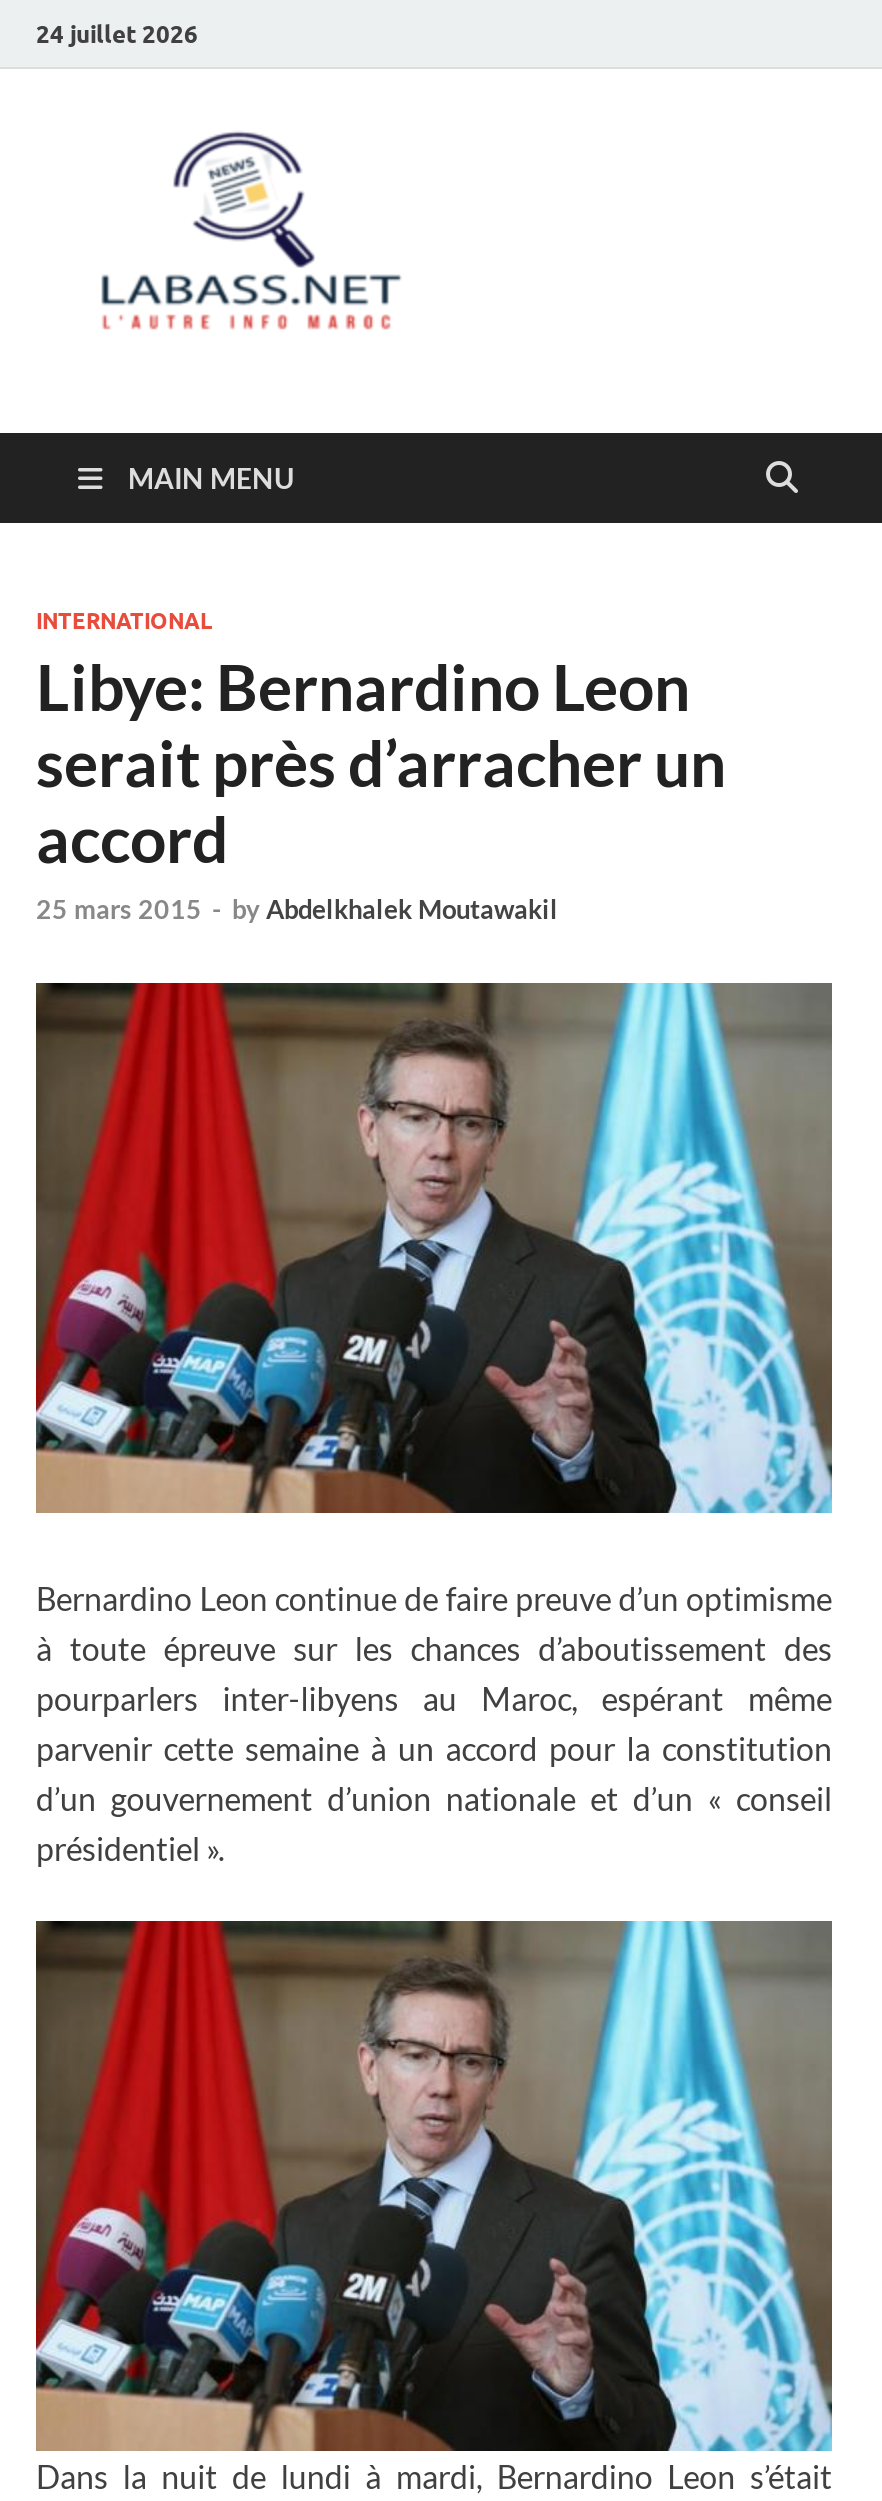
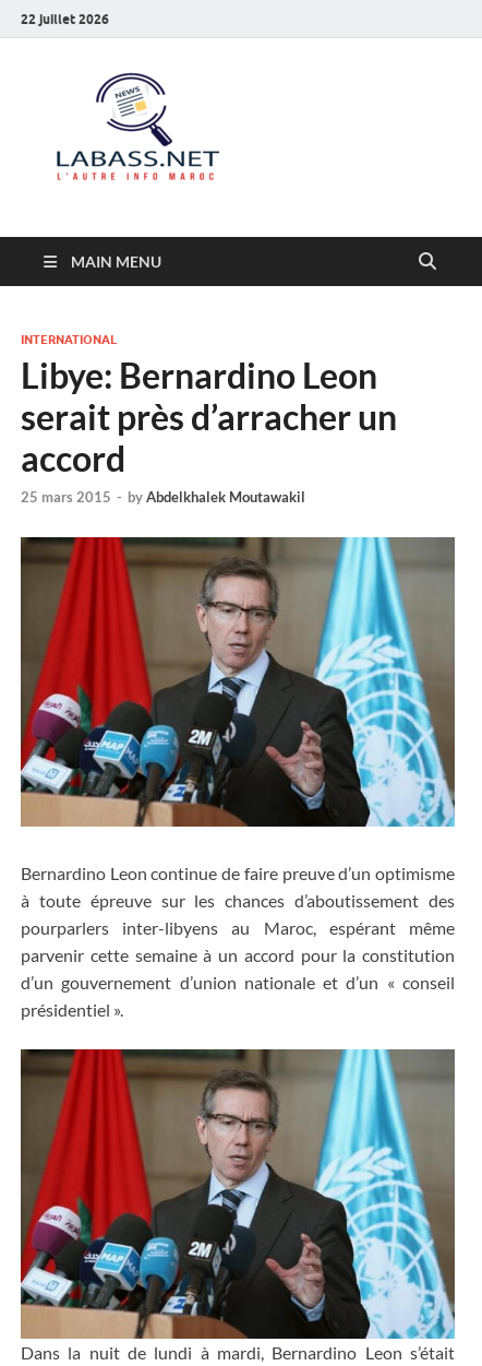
- 24 juillet 2026
+ 22 juillet 2026
